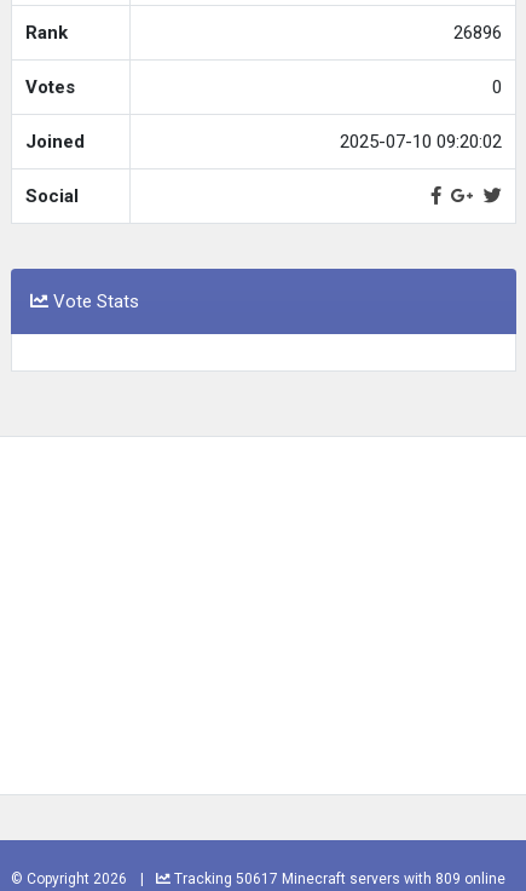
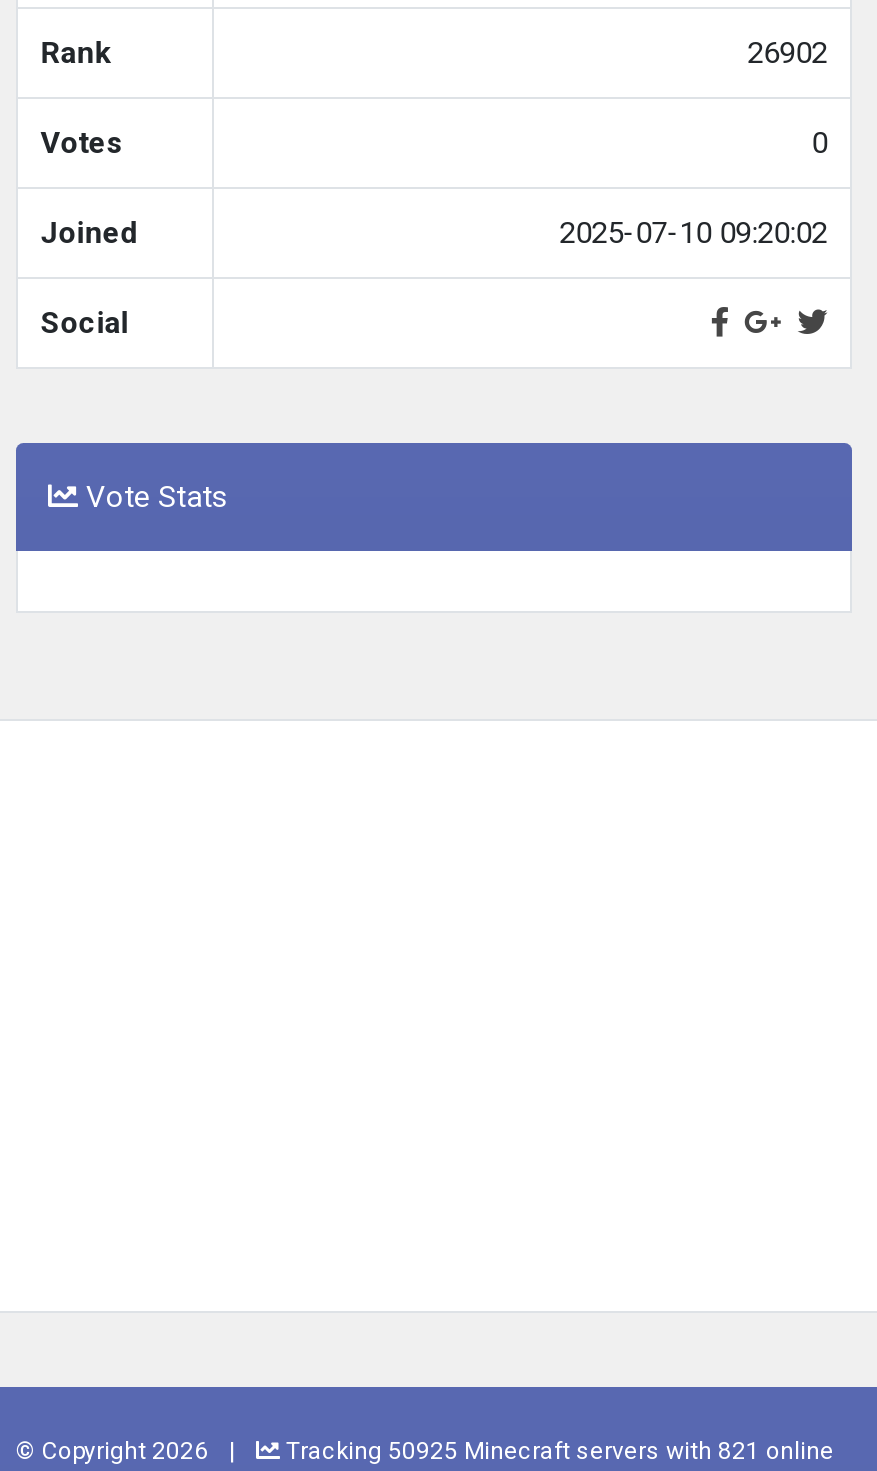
- 26896
+ 26902

- Tracking 50617 Minecraft servers with 809 online
+ Tracking 50925 Minecraft servers with 821 online
